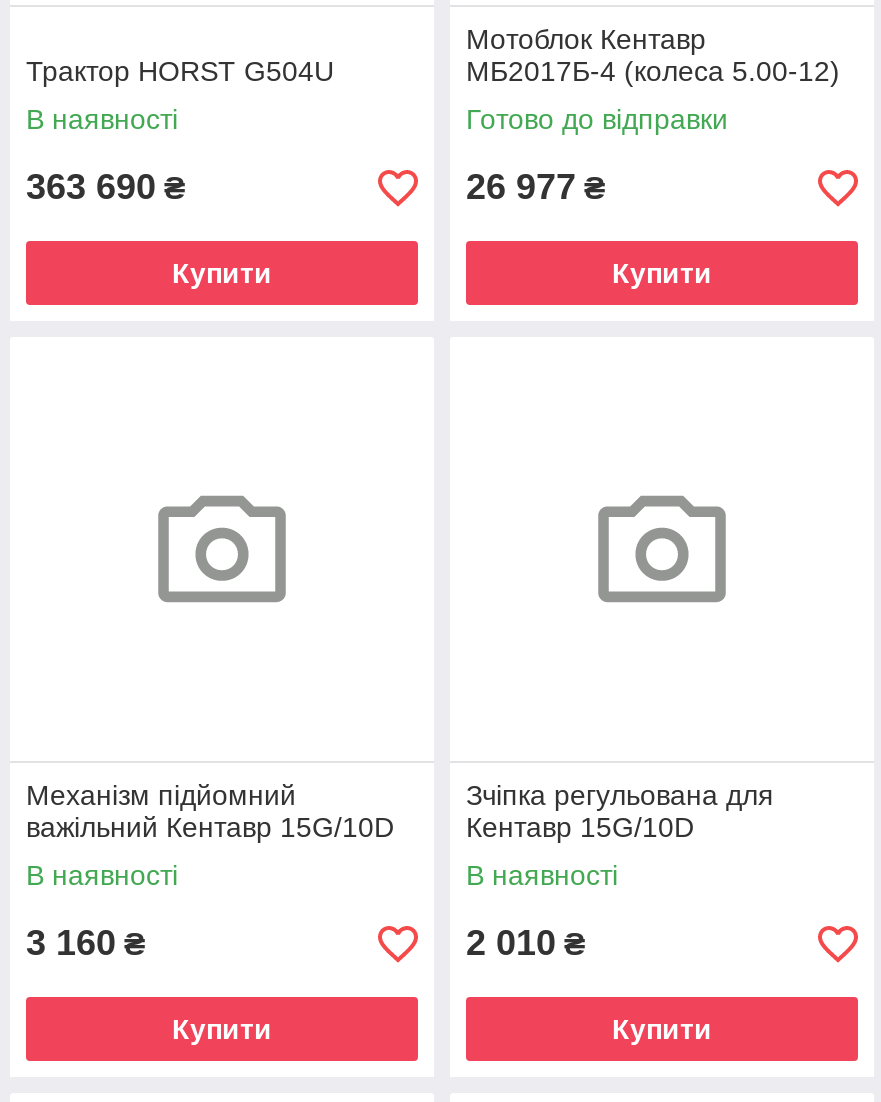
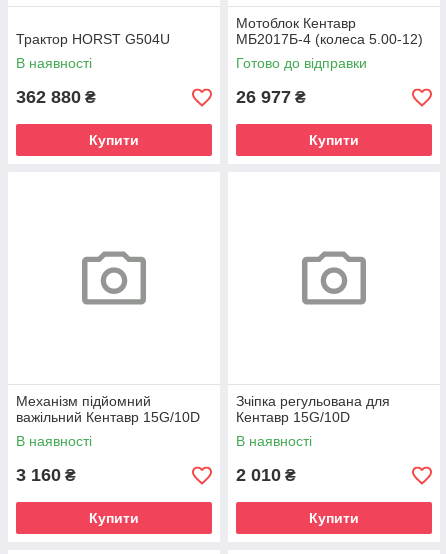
- 363 690 ₴
+ 362 880 ₴
